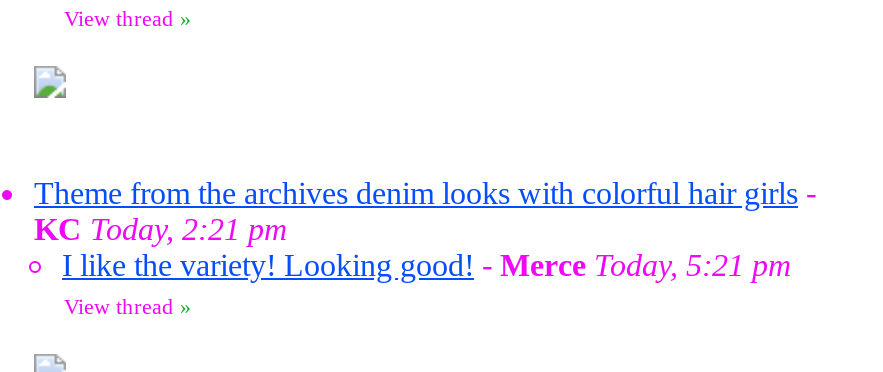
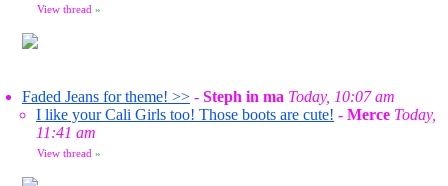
- Theme from the archives denim looks with colorful hair girls -
- KC Today, 2:21 pm
- I like the variety! Looking good! - Merce Today, 5:21 pm
+ Faded Jeans for theme! >> - Steph in ma Today, 10:07 am
+ I like your Cali Girls too! Those boots are cute! - Merce Today,
+ 11:41 am
